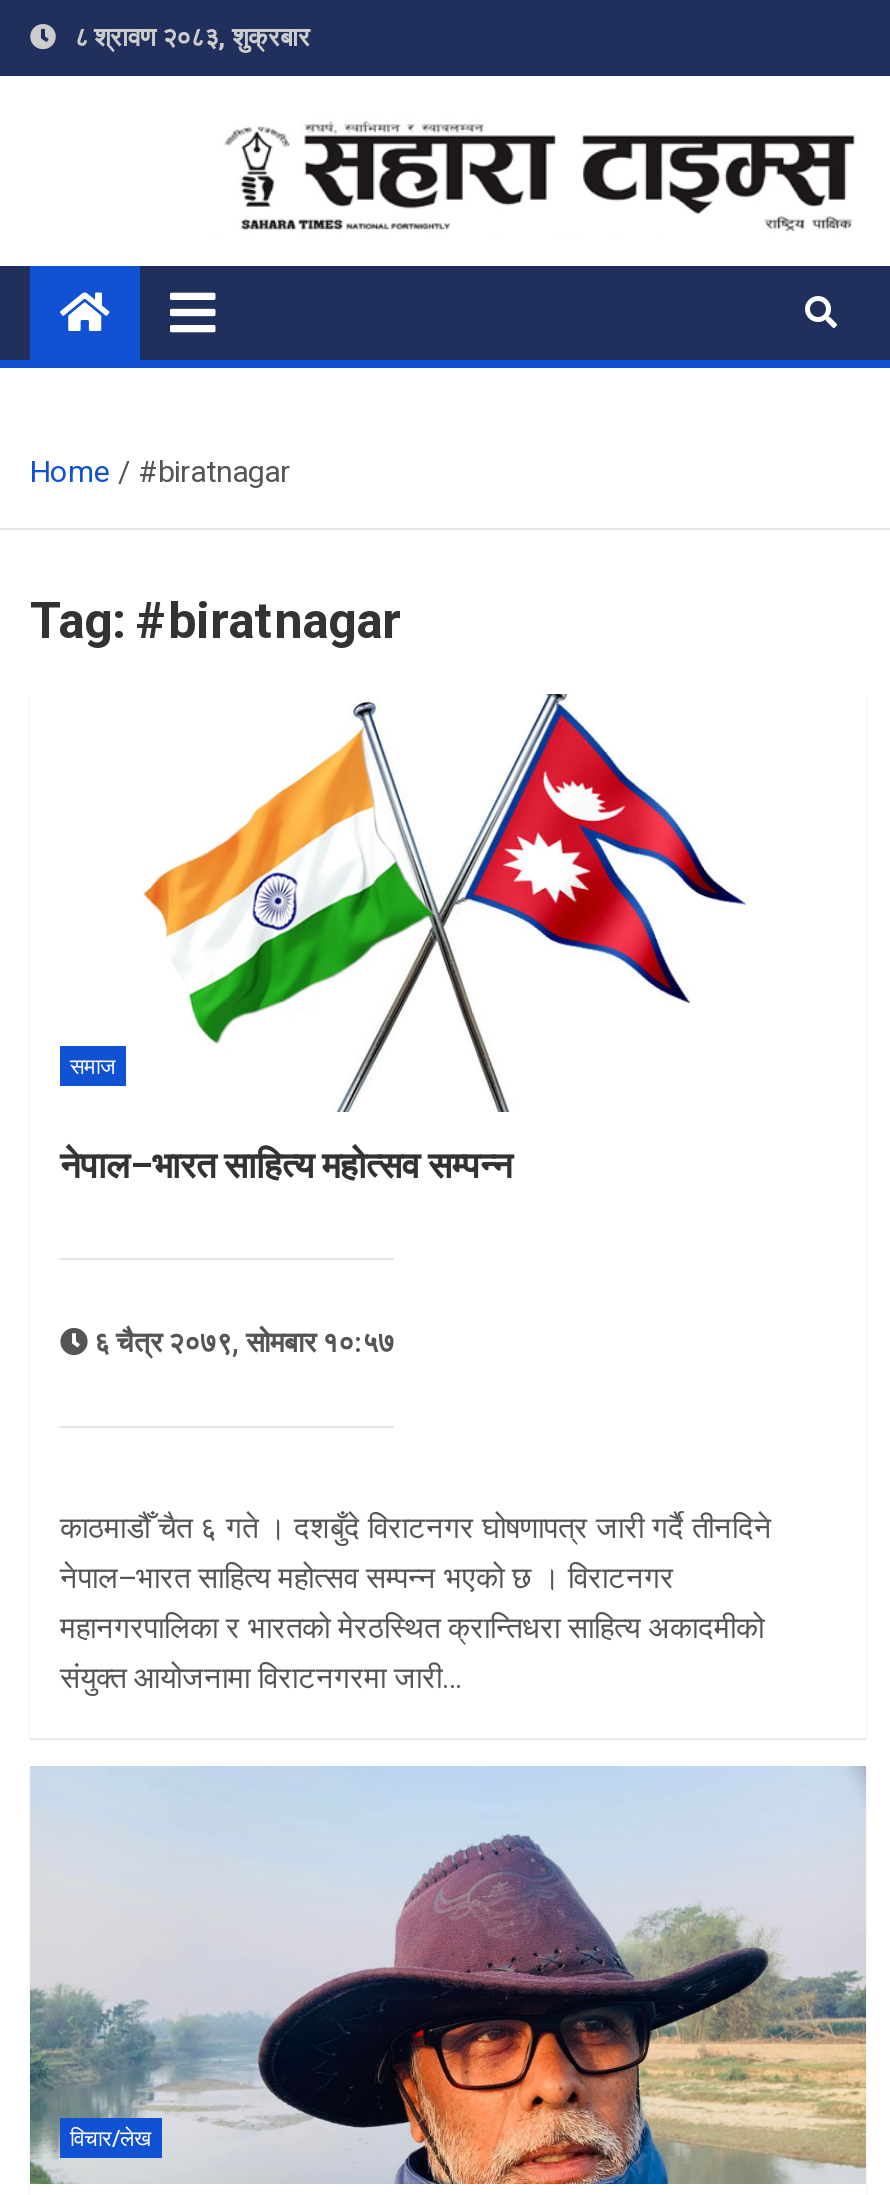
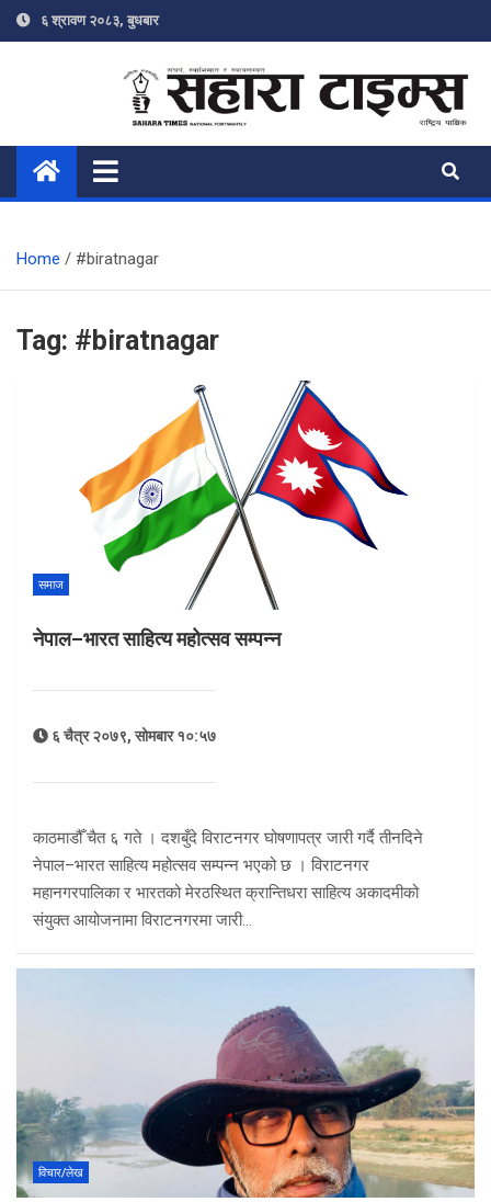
- ८ श्रावण २०८३, शुक्रबार
+ ६ श्रावण २०८३, बुधबार
